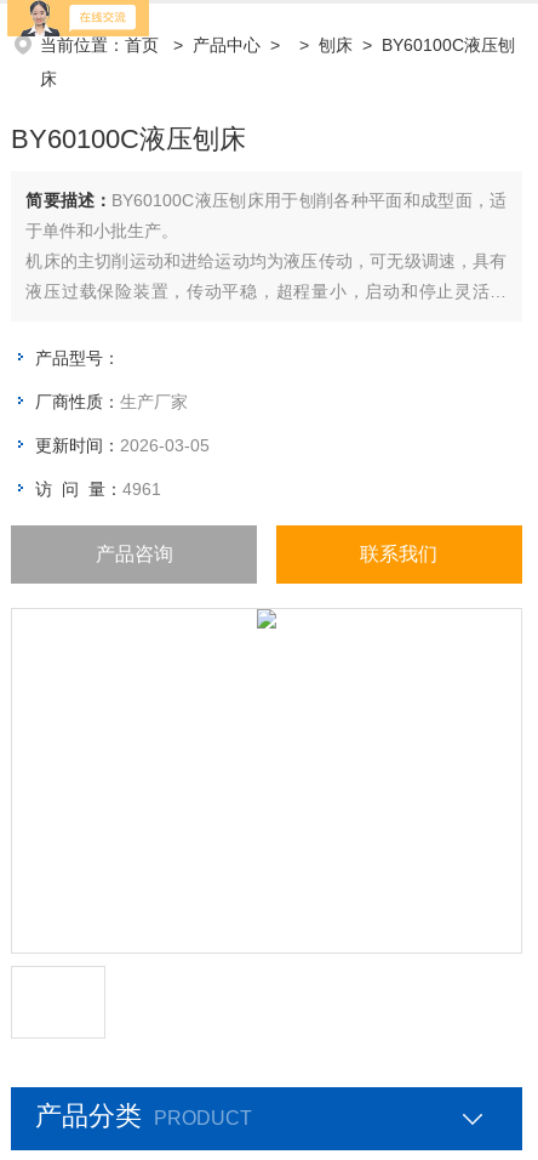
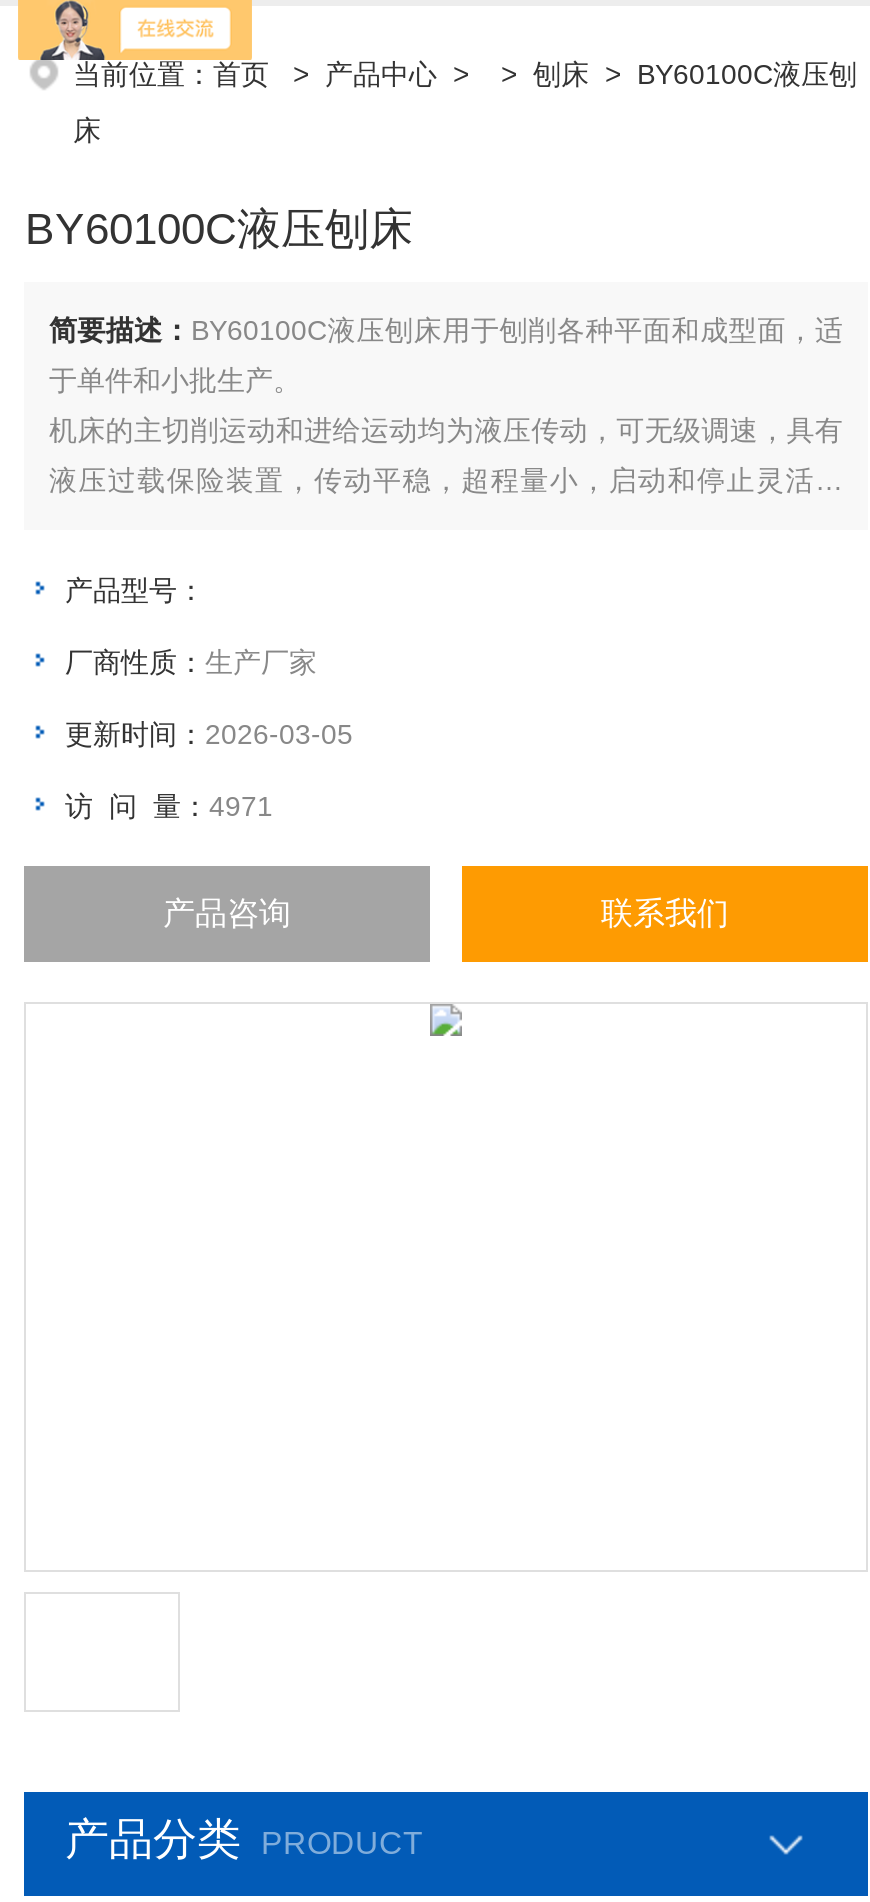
- 访 问 量：4961
+ 访 问 量：4971
